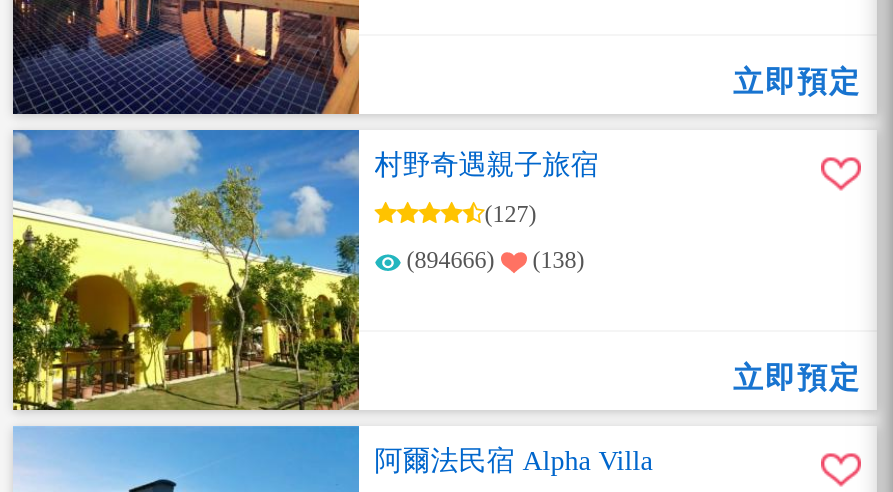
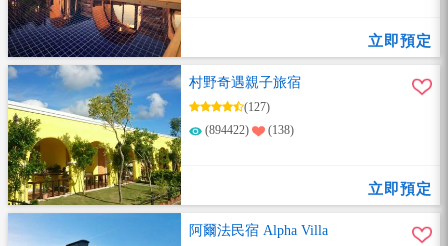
- (894666) (138)
+ (894422) (138)
